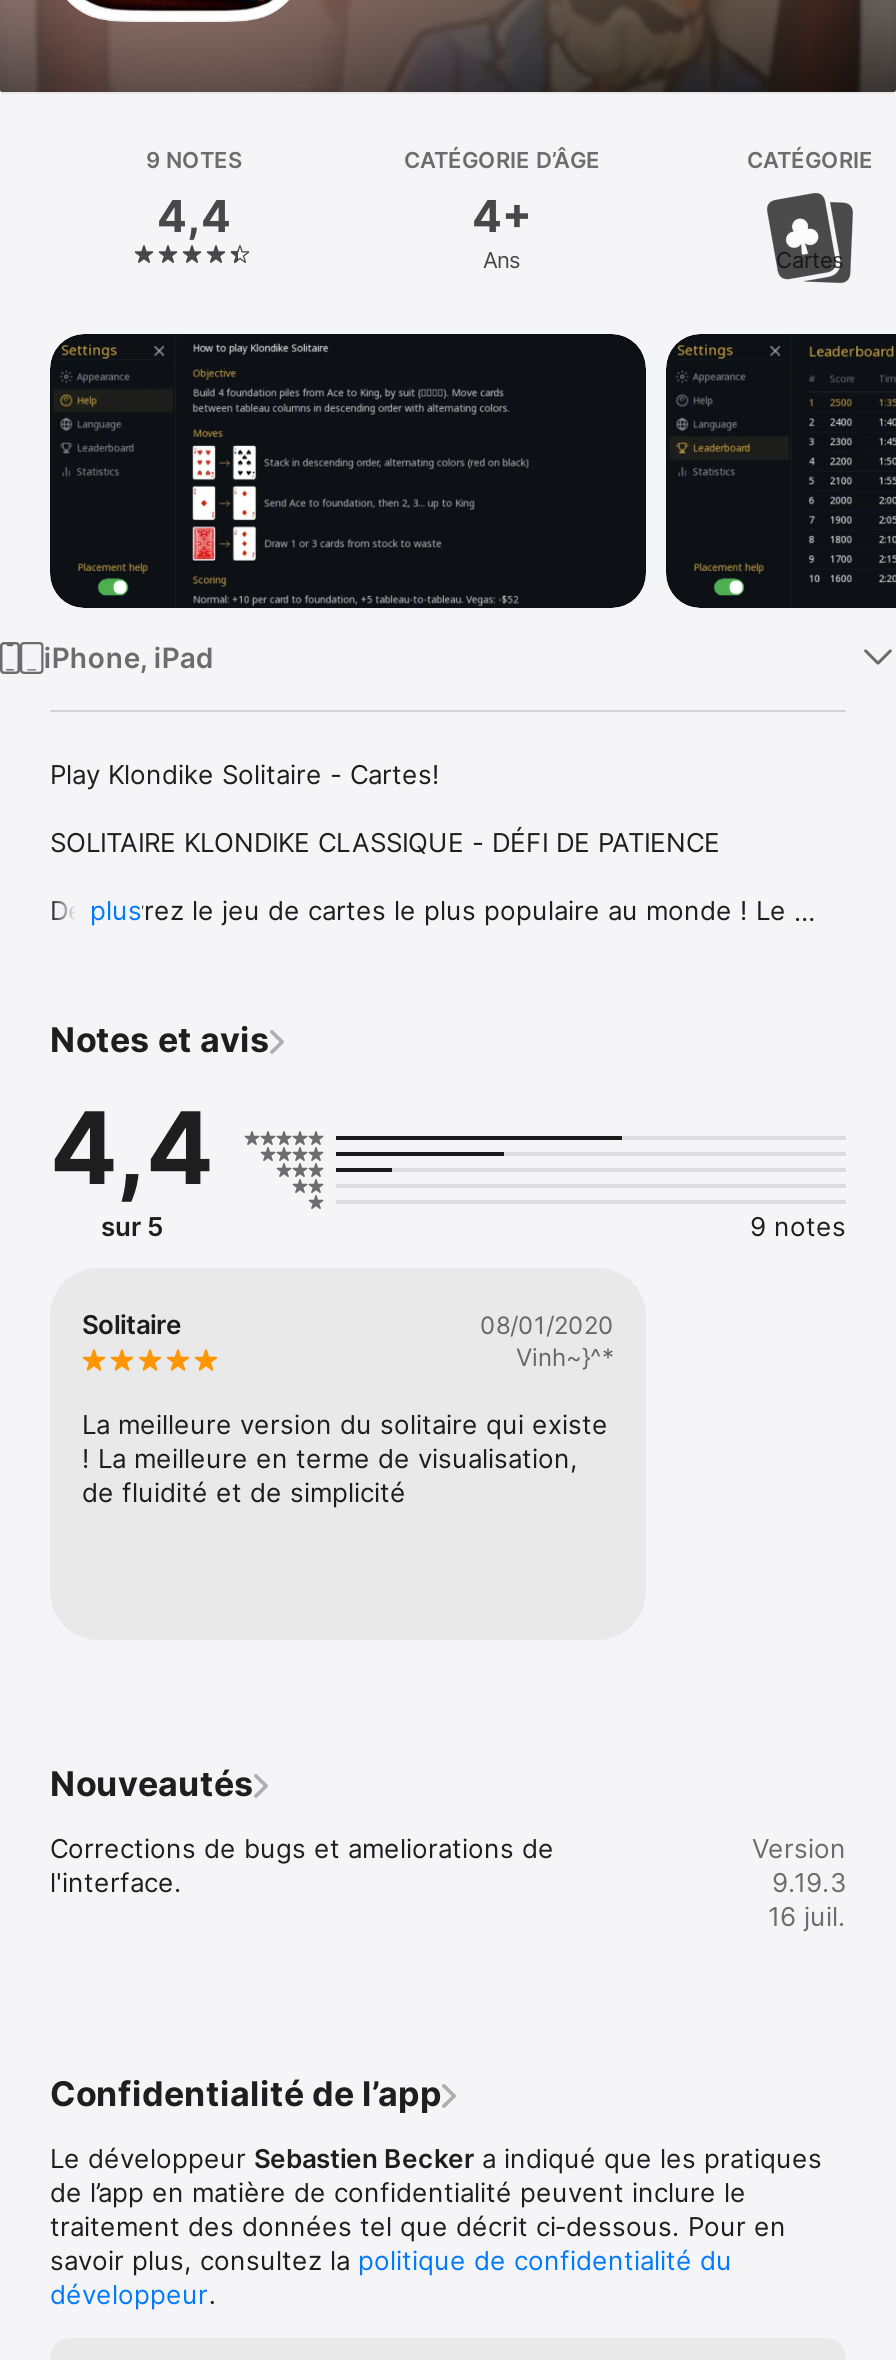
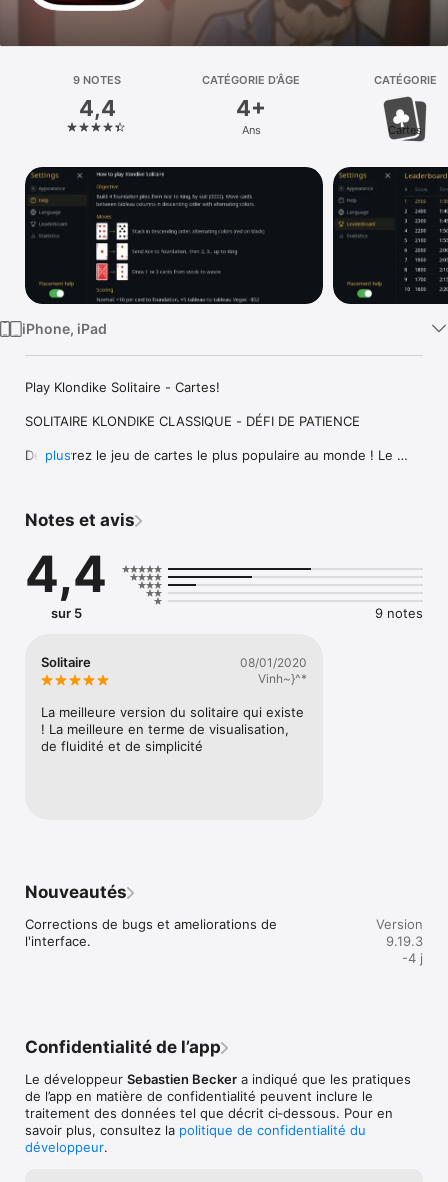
- 16 juil.
+ -4 j
